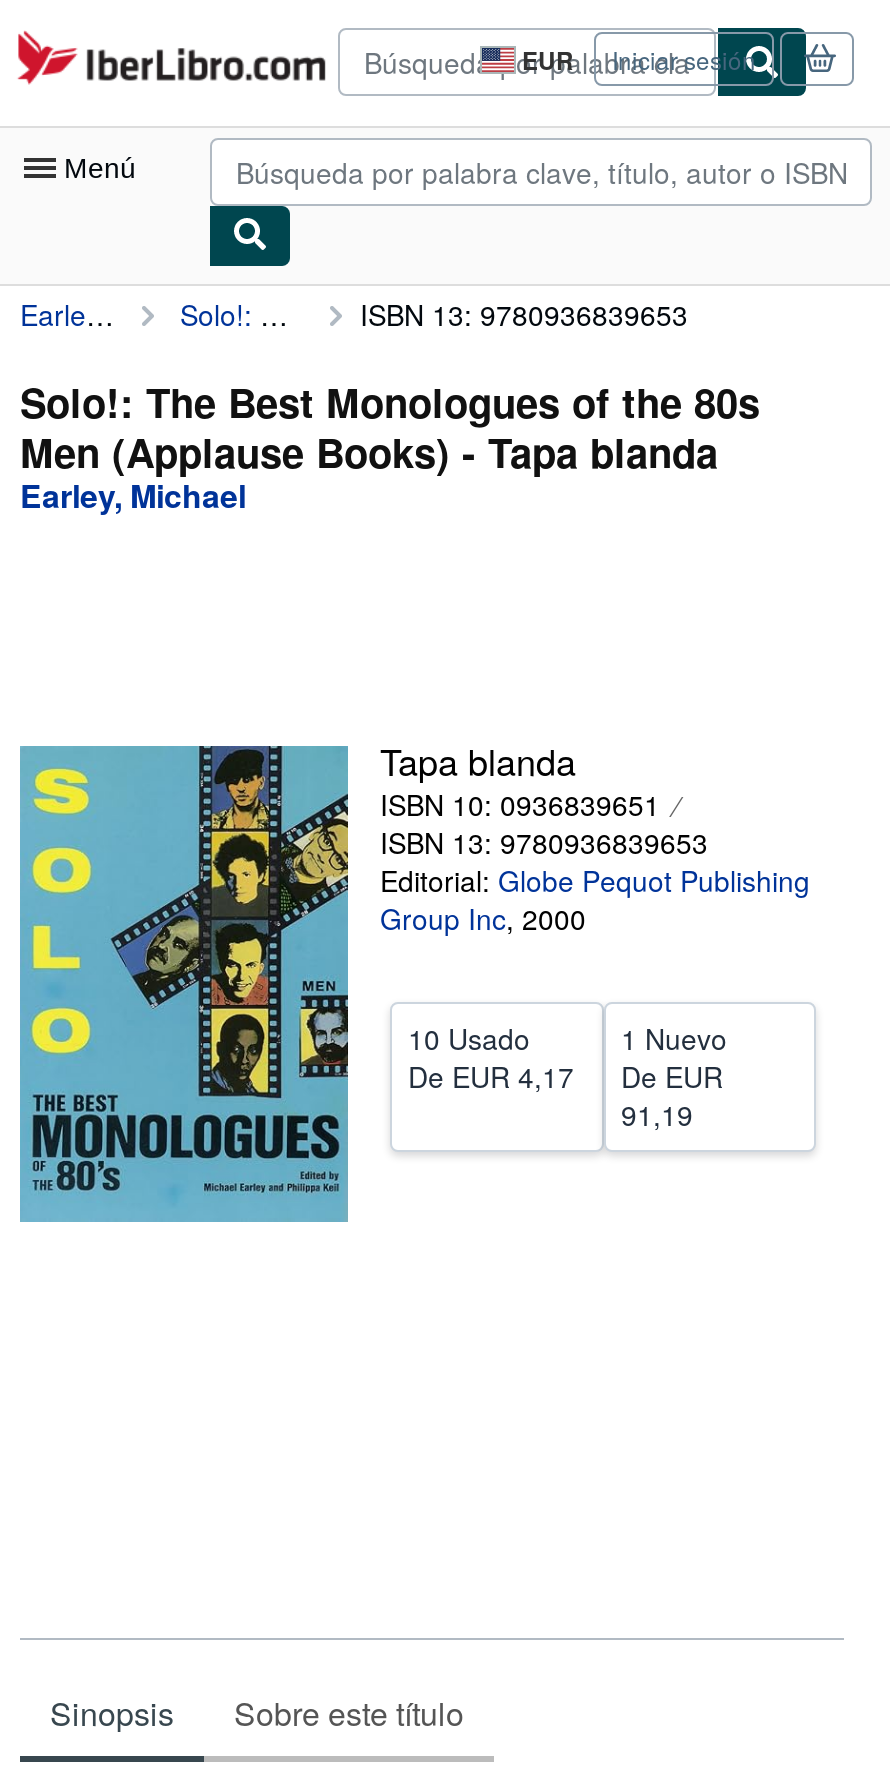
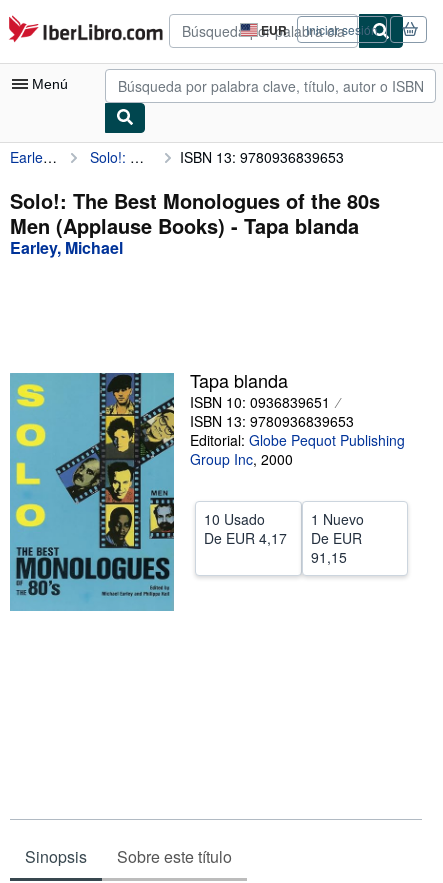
- 91,19
+ 91,15
